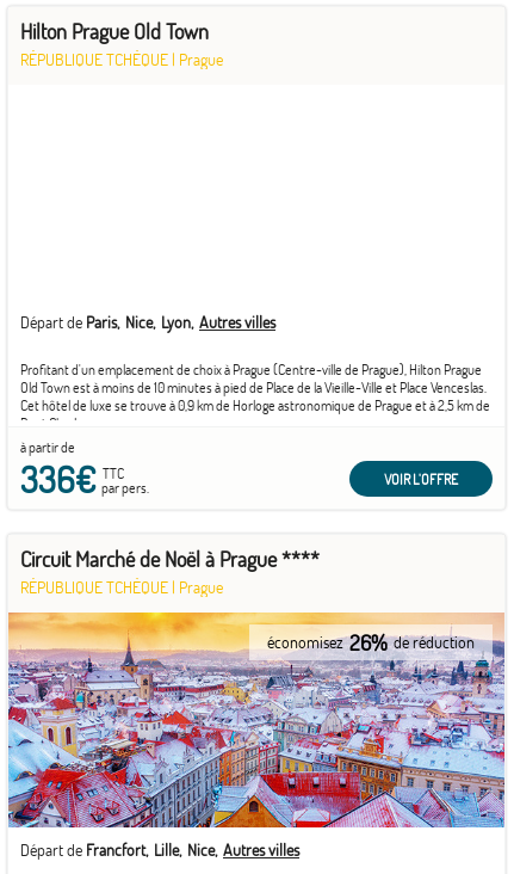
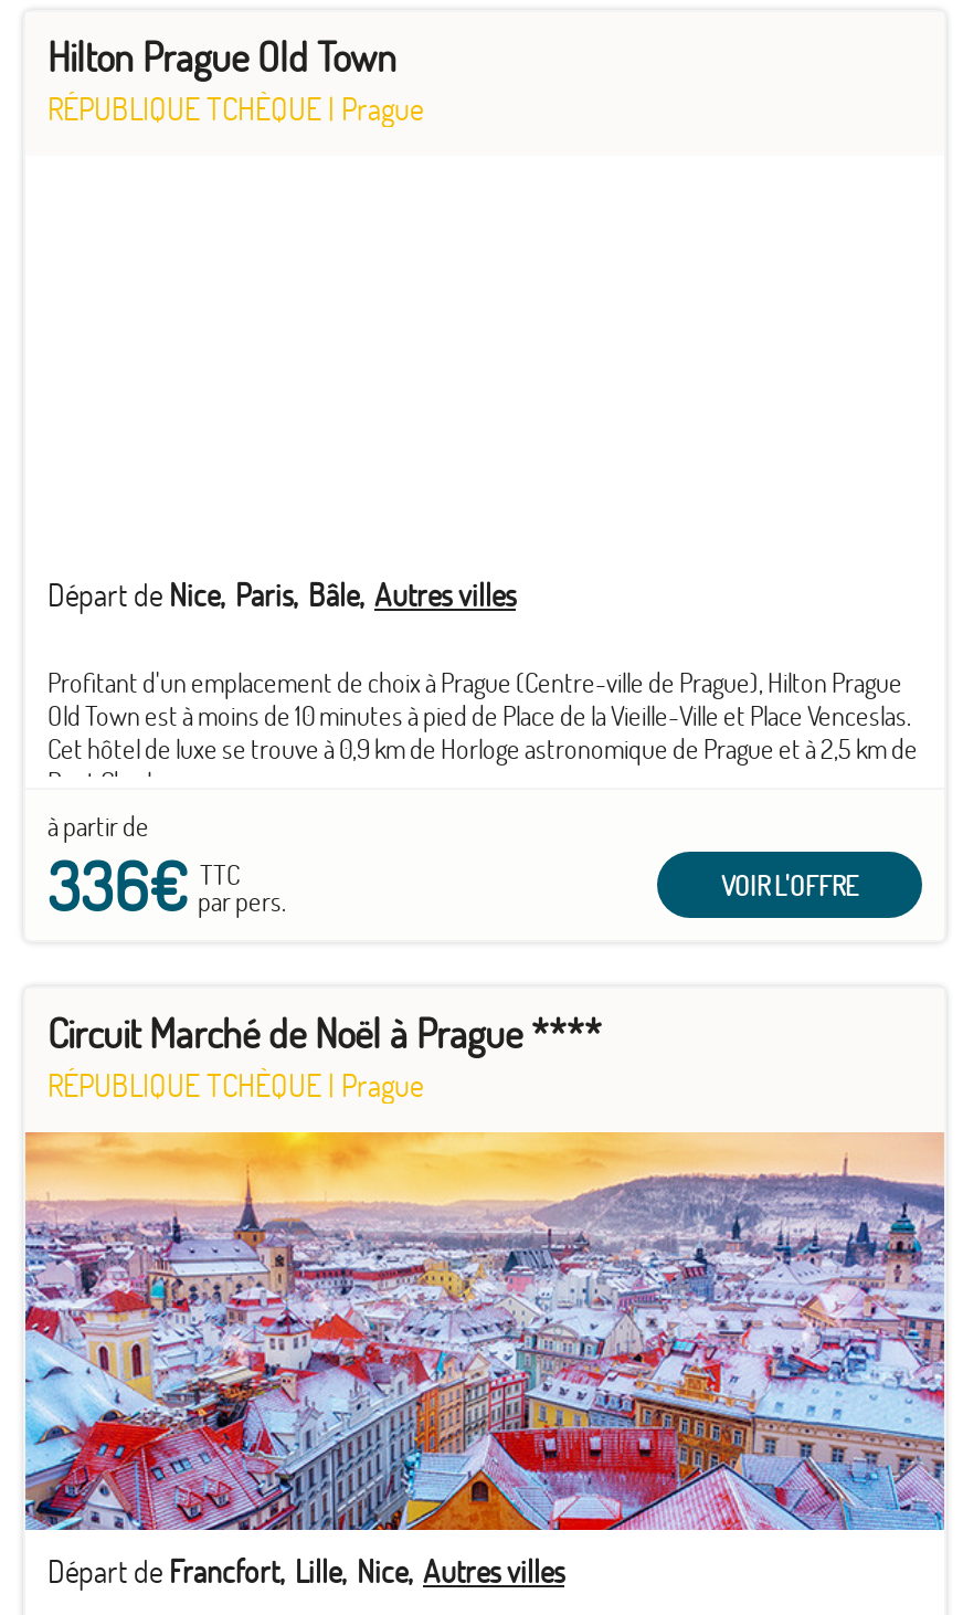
- Départ de Paris Nice Lyon Autres villes
+ Départ de Nice Paris Bâle Autres villes

- économisez 26% de réduction
